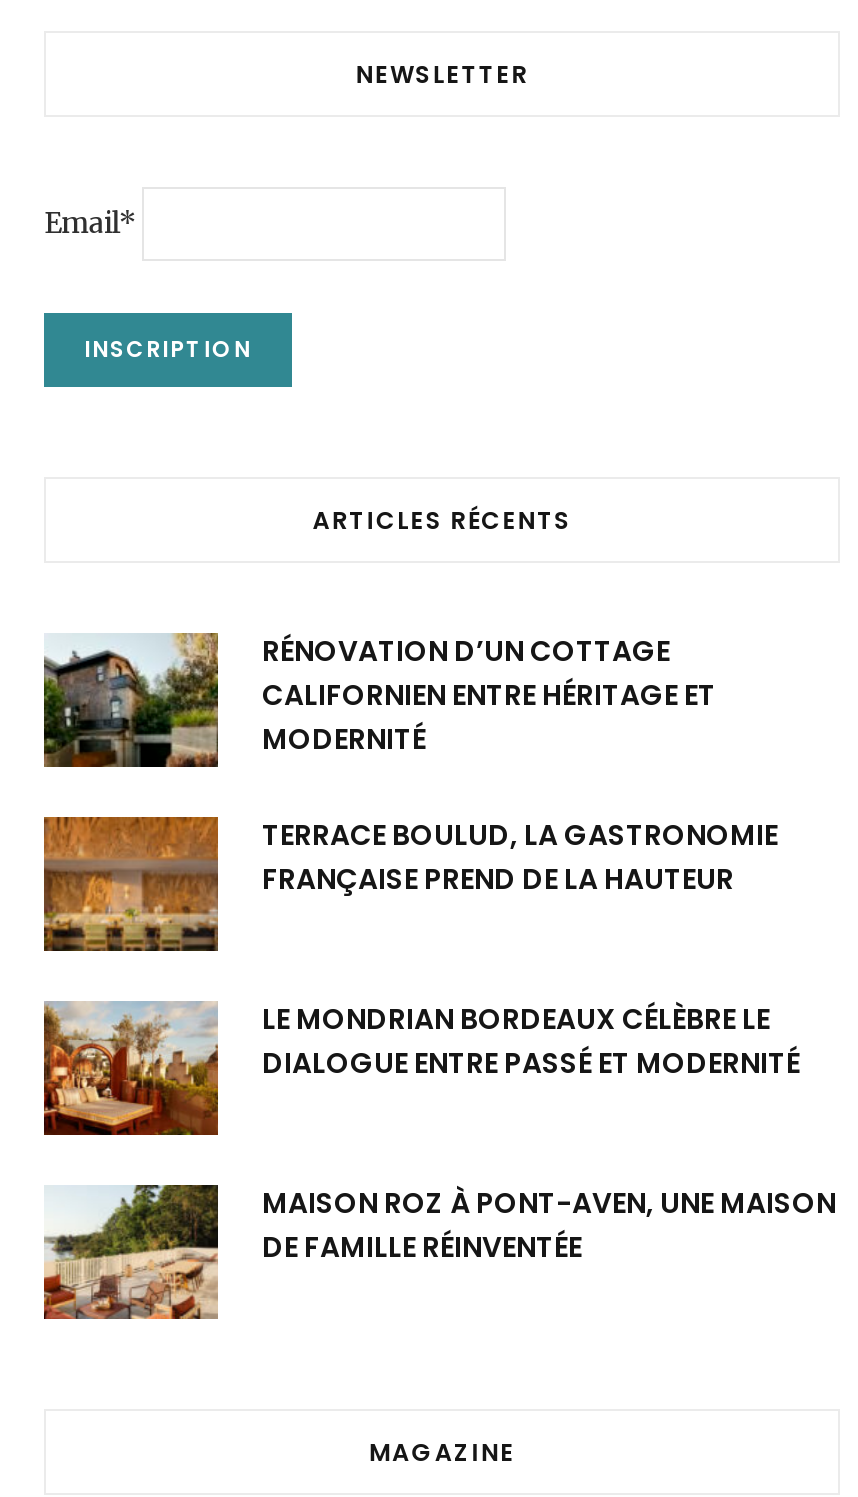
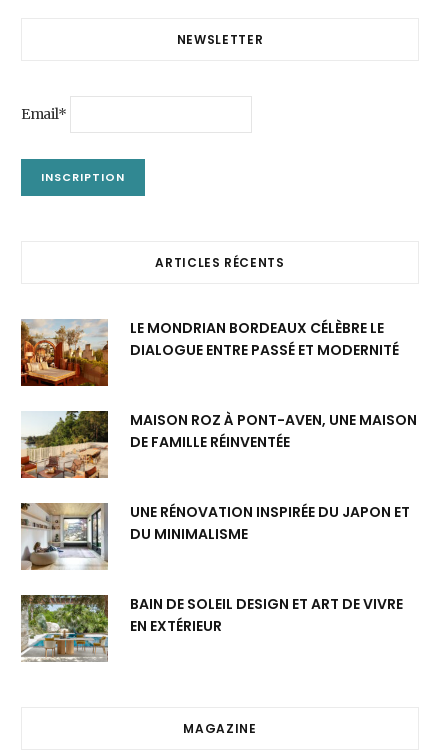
- [image]
- RÉNOVATION D’UN COTTAGE
- CALIFORNIEN ENTRE HÉRITAGE ET
- MODERNITÉ
- TERRACE BOULUD, LA GASTRONOMIE
- FRANÇAISE PREND DE LA HAUTEUR

- [image]

moved up: [image] | LE MONDRIAN BORDEAUX CÉLÈBRE LE | DIALOGUE ENTRE PASSÉ ET MODERNITÉ | MAISON ROZ À PONT-AVEN, UNE MAISON | DE FAMILLE RÉINVENTÉE

+ [image]
+ UNE RÉNOVATION INSPIRÉE DU JAPON ET
+ DU MINIMALISME
+ BAIN DE SOLEIL DESIGN ET ART DE VIVRE
+ EN EXTÉRIEUR

+ [image]
